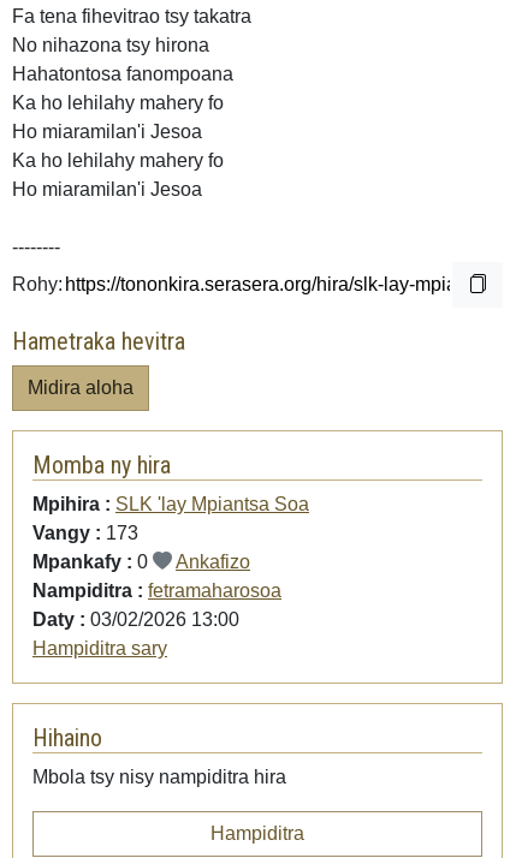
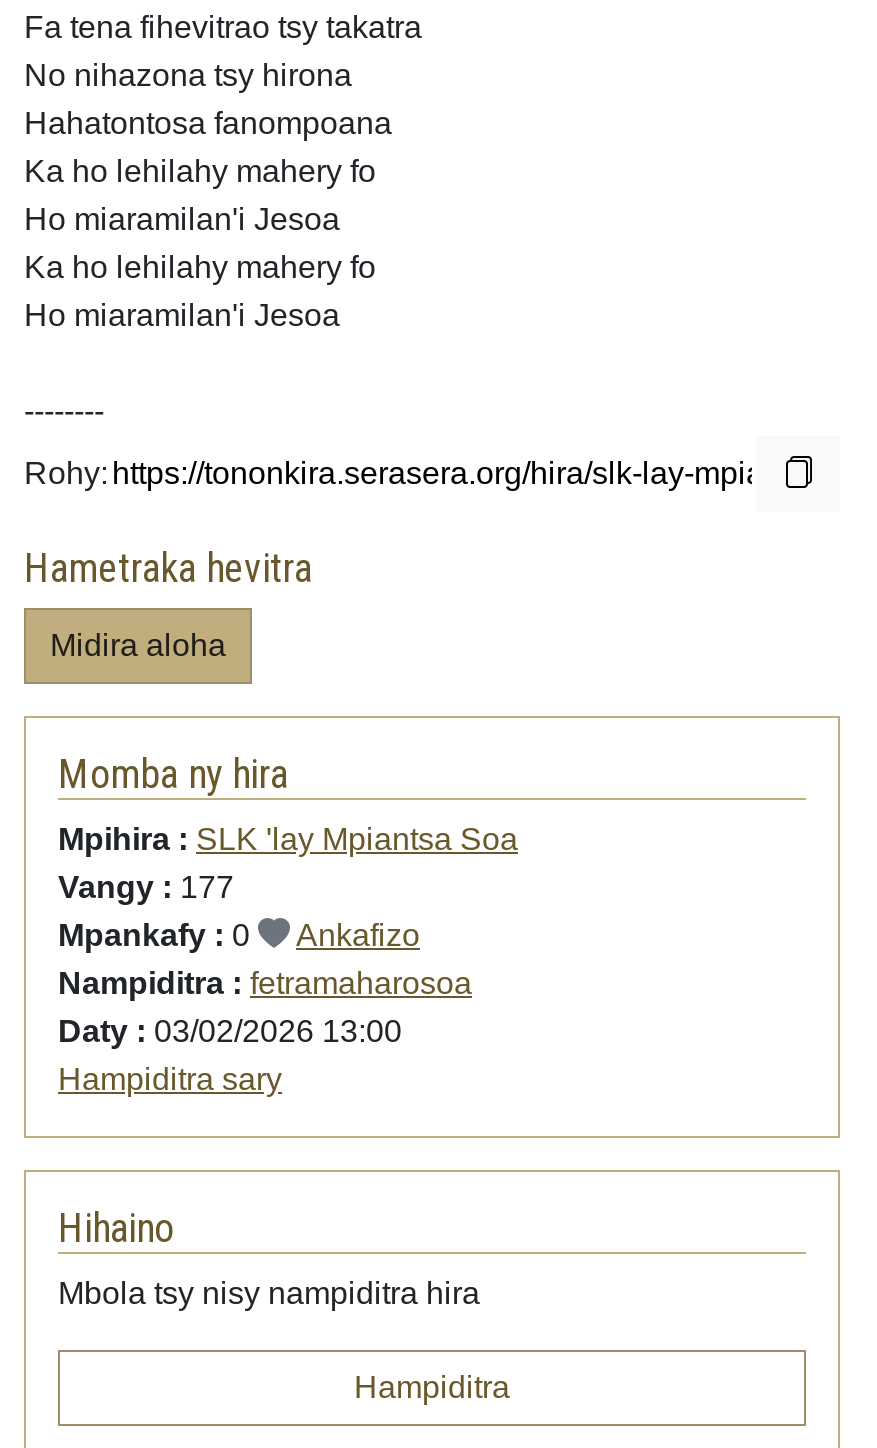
- Vangy : 173
+ Vangy : 177
